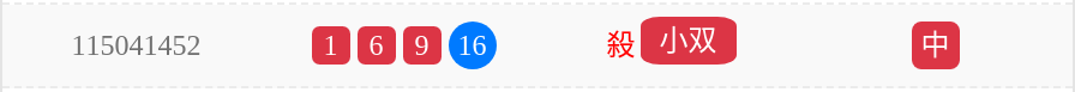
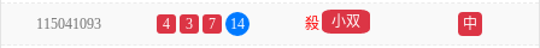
- 115041452
+ 115041093

- 1
+ 4

- 6
+ 3

- 9
+ 7

- 16
+ 14
